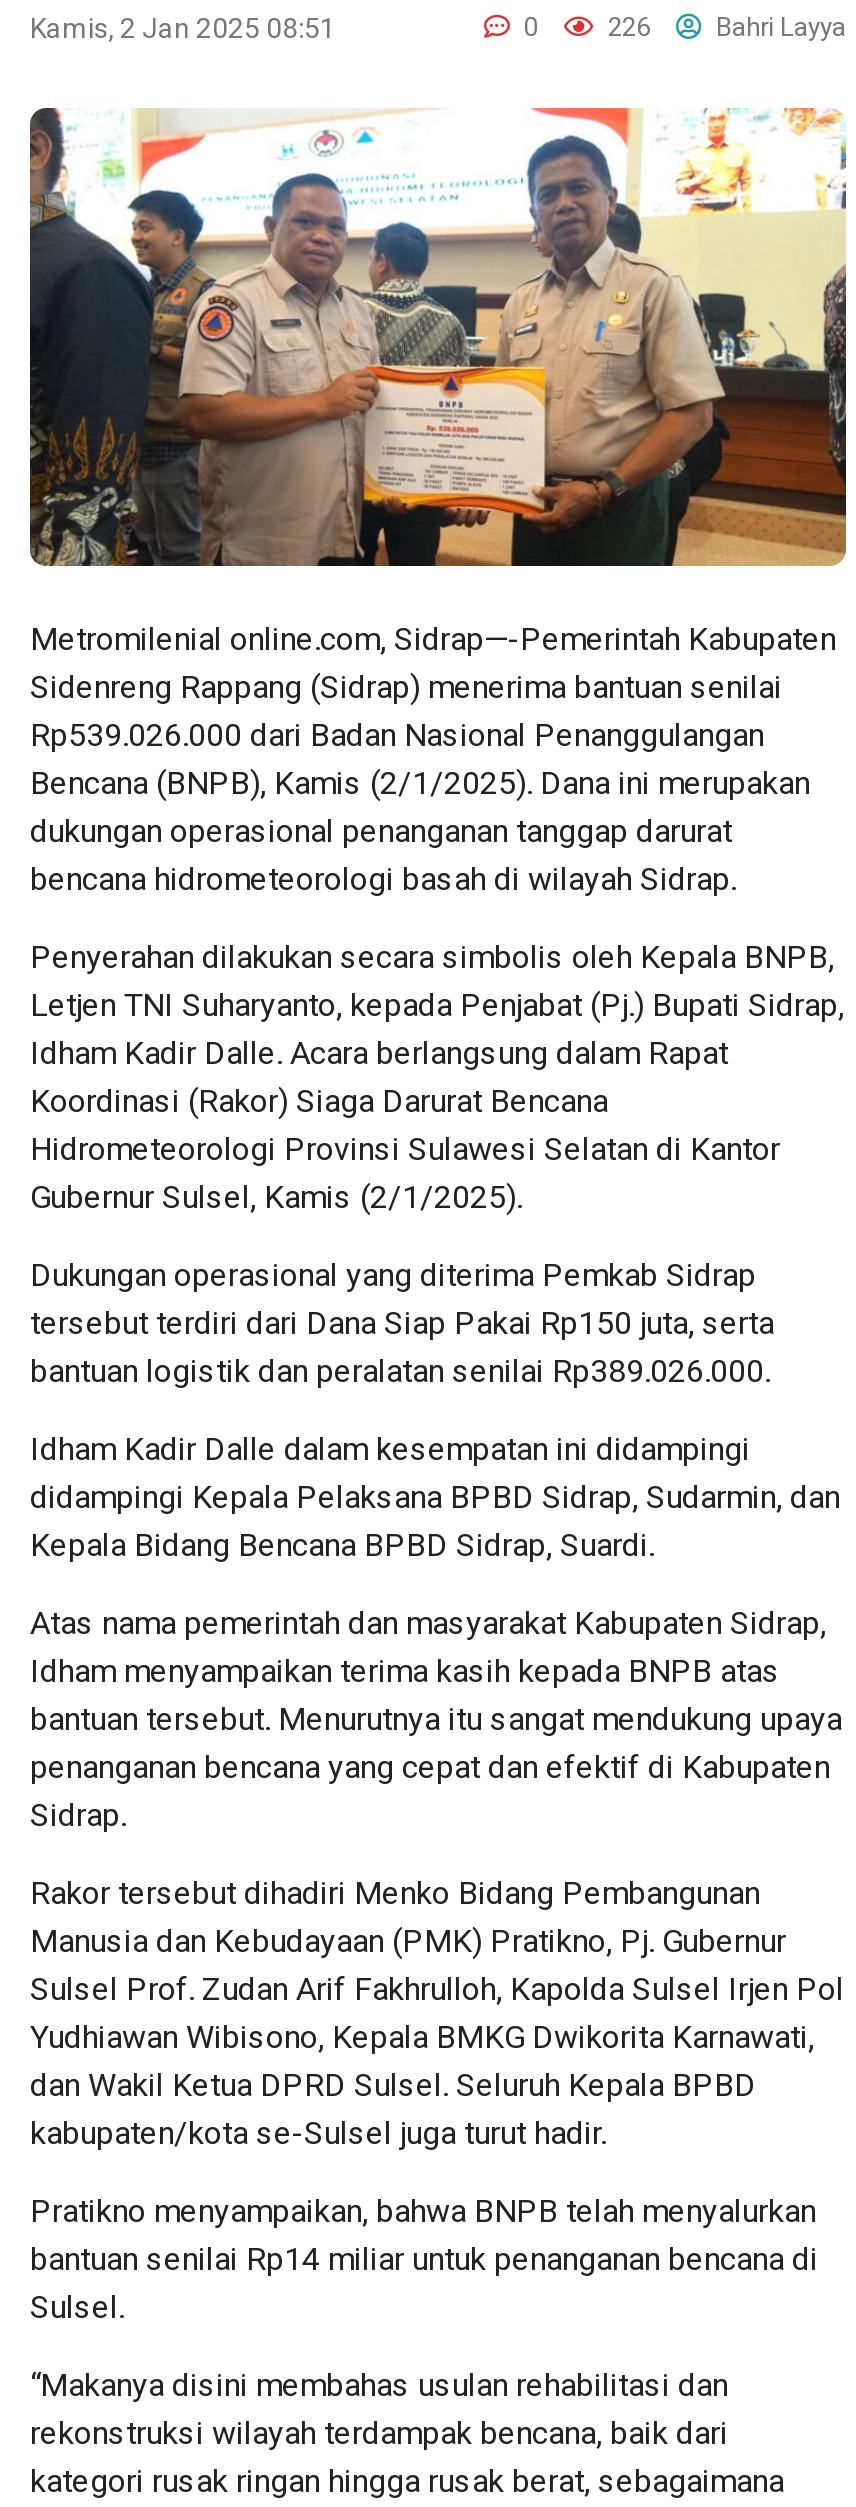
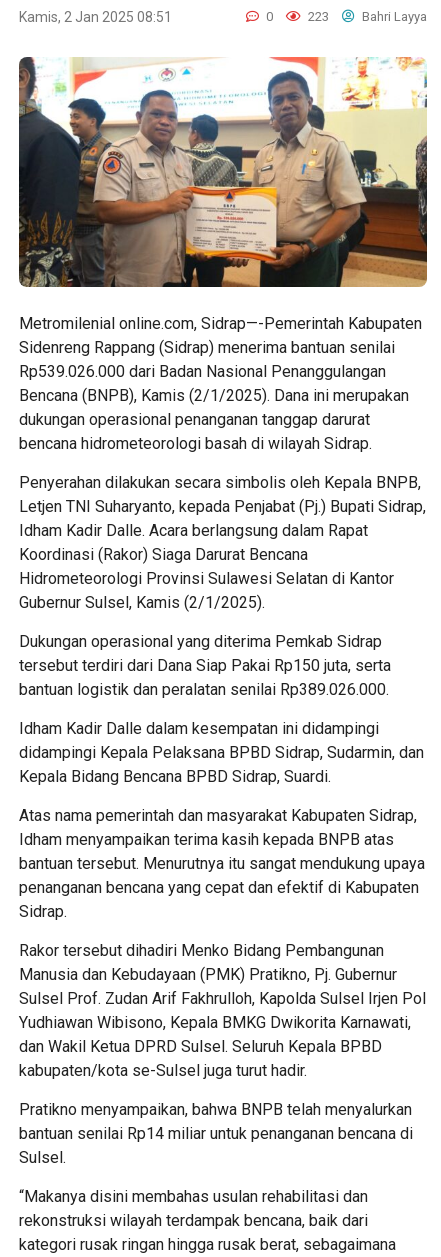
- 0 226 Bahri Layya
+ 0 223 Bahri Layya
